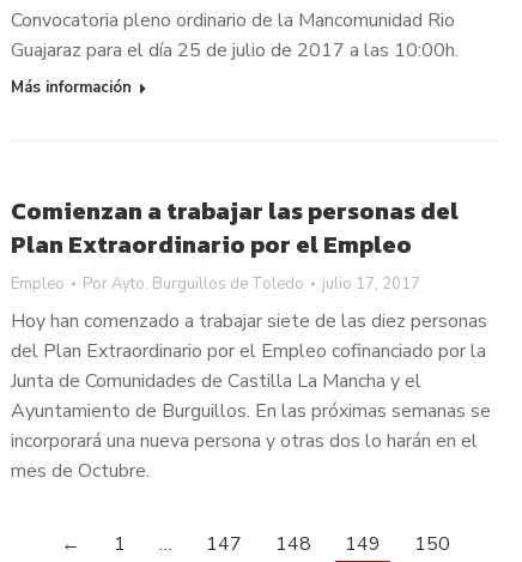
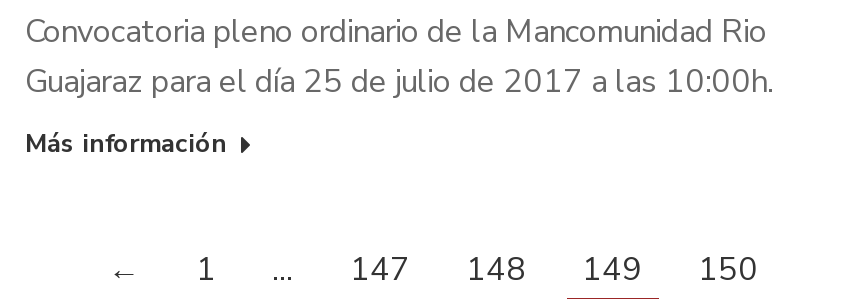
- Comienzan a trabajar las personas del
- Plan Extraordinario por el Empleo
- Empleo
- PorAyto. Burguillos de Toledo
- julio 17, 2017
- Hoy han comenzado a trabajar siete de las diez personas
- del Plan Extraordinario por el Empleo cofinanciado por la
- Junta de Comunidades de Castilla La Mancha y el
- Ayuntamiento de Burguillos. En las próximas semanas se
- incorporará una nueva persona y otras dos lo harán en el
- mes de Octubre.
